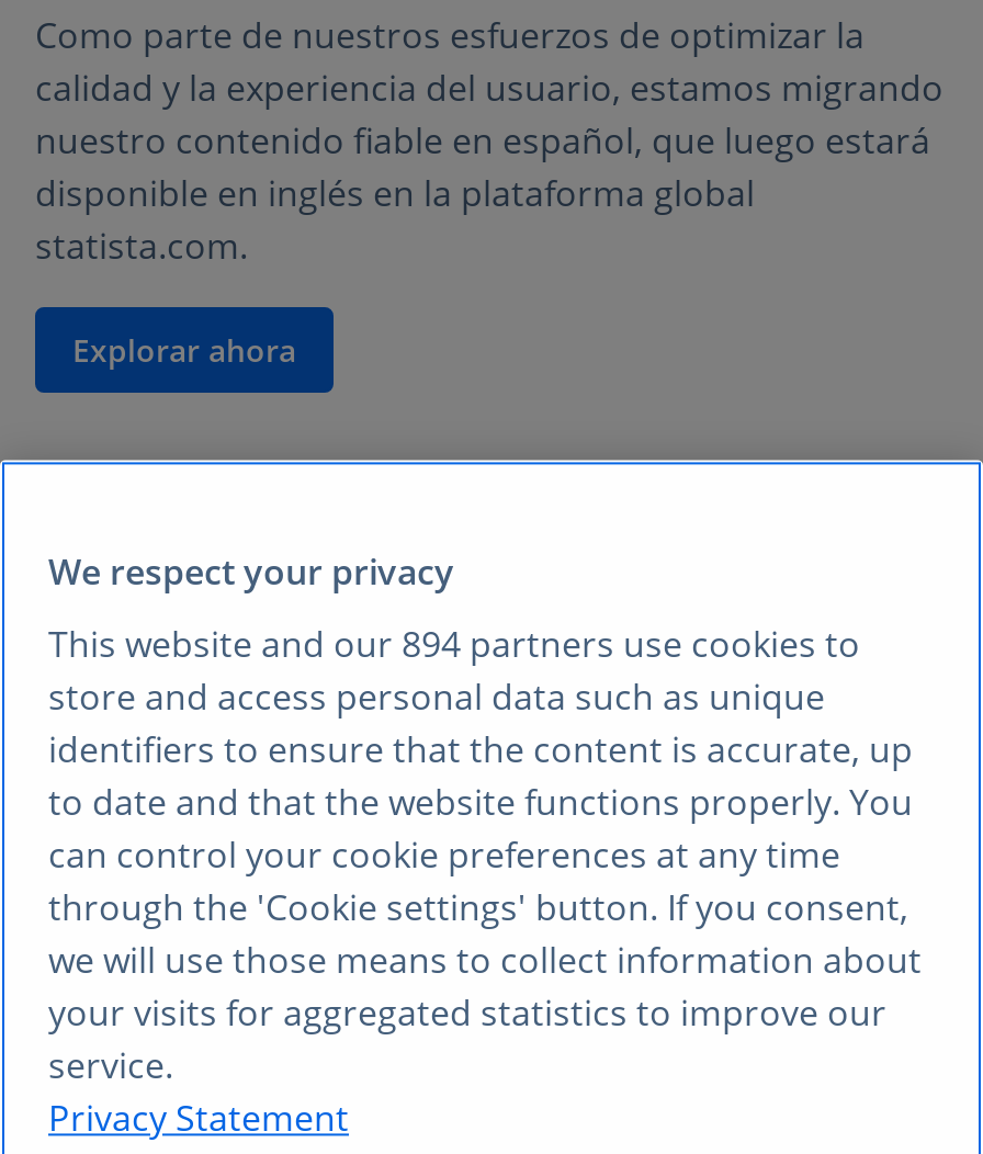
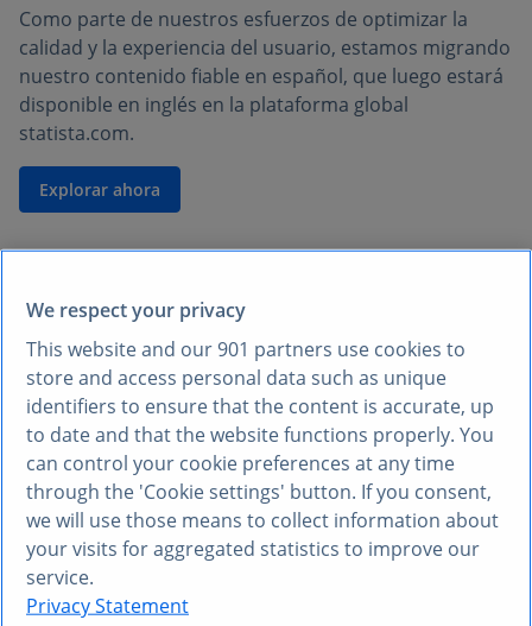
- This website and our 894 partners use cookies to
+ This website and our 901 partners use cookies to
